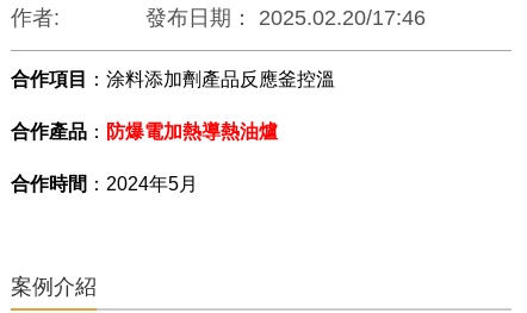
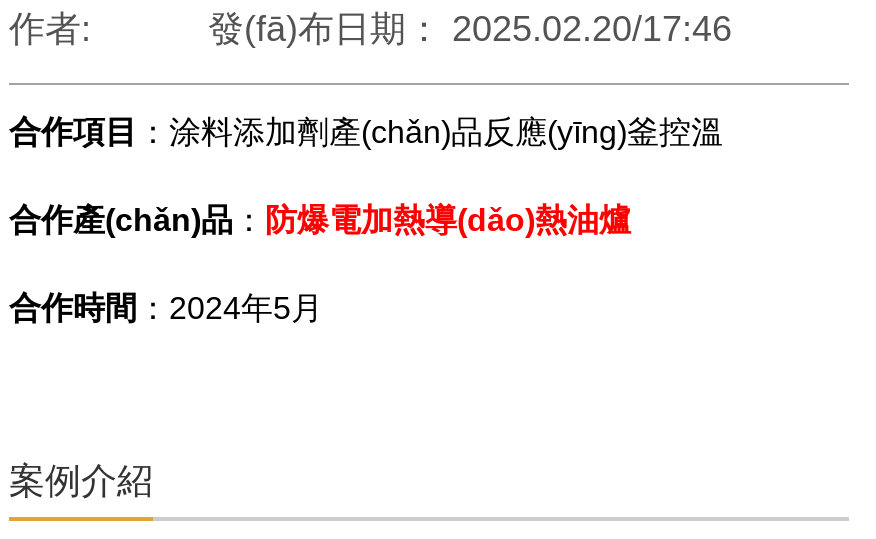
- 發布日期： 2025.02.20/17:46
+ 發(fā)布日期： 2025.02.20/17:46

- 合作項目：涂料添加劑產品反應釜控溫
+ 合作項目：涂料添加劑產(chǎn)品反應(yīng)釜控溫

- 合作產品：防爆電加熱導熱油爐
+ 合作產(chǎn)品：防爆電加熱導(dǎo)熱油爐
